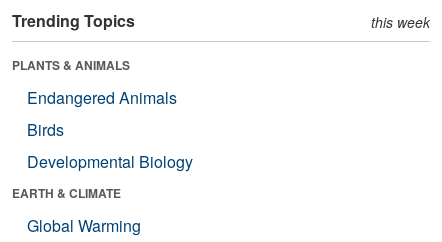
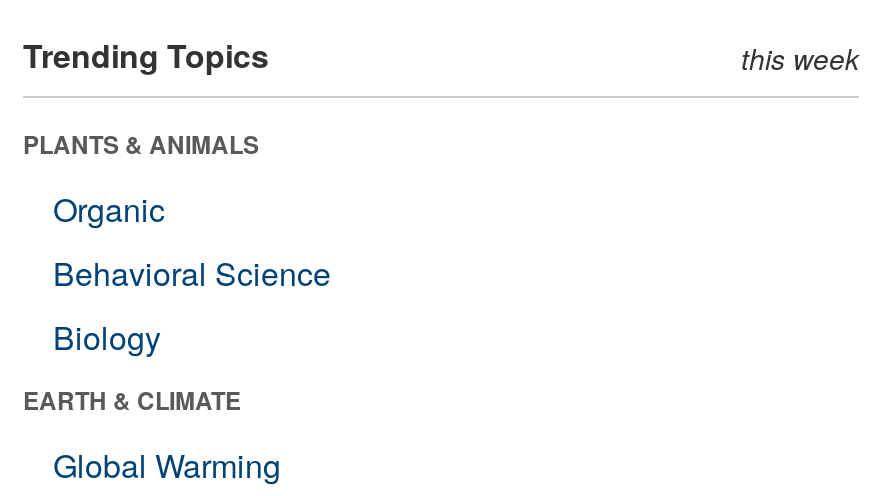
- Endangered Animals
- Birds
- Developmental Biology
+ Organic
+ Behavioral Science
+ Biology
